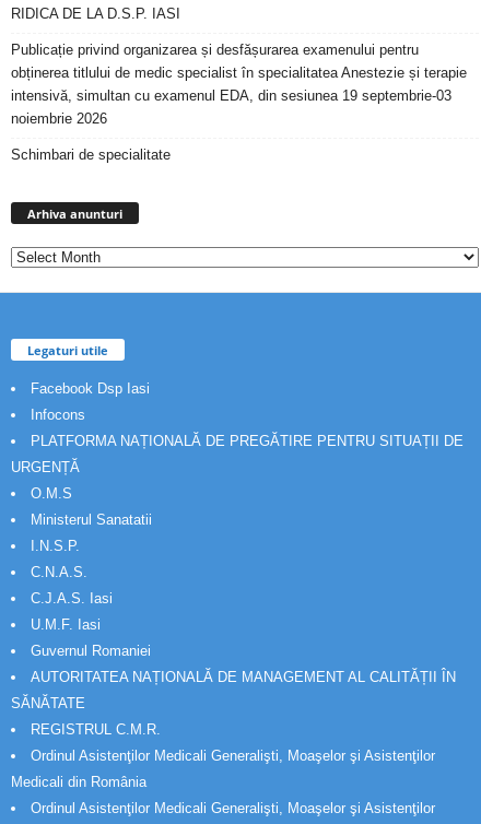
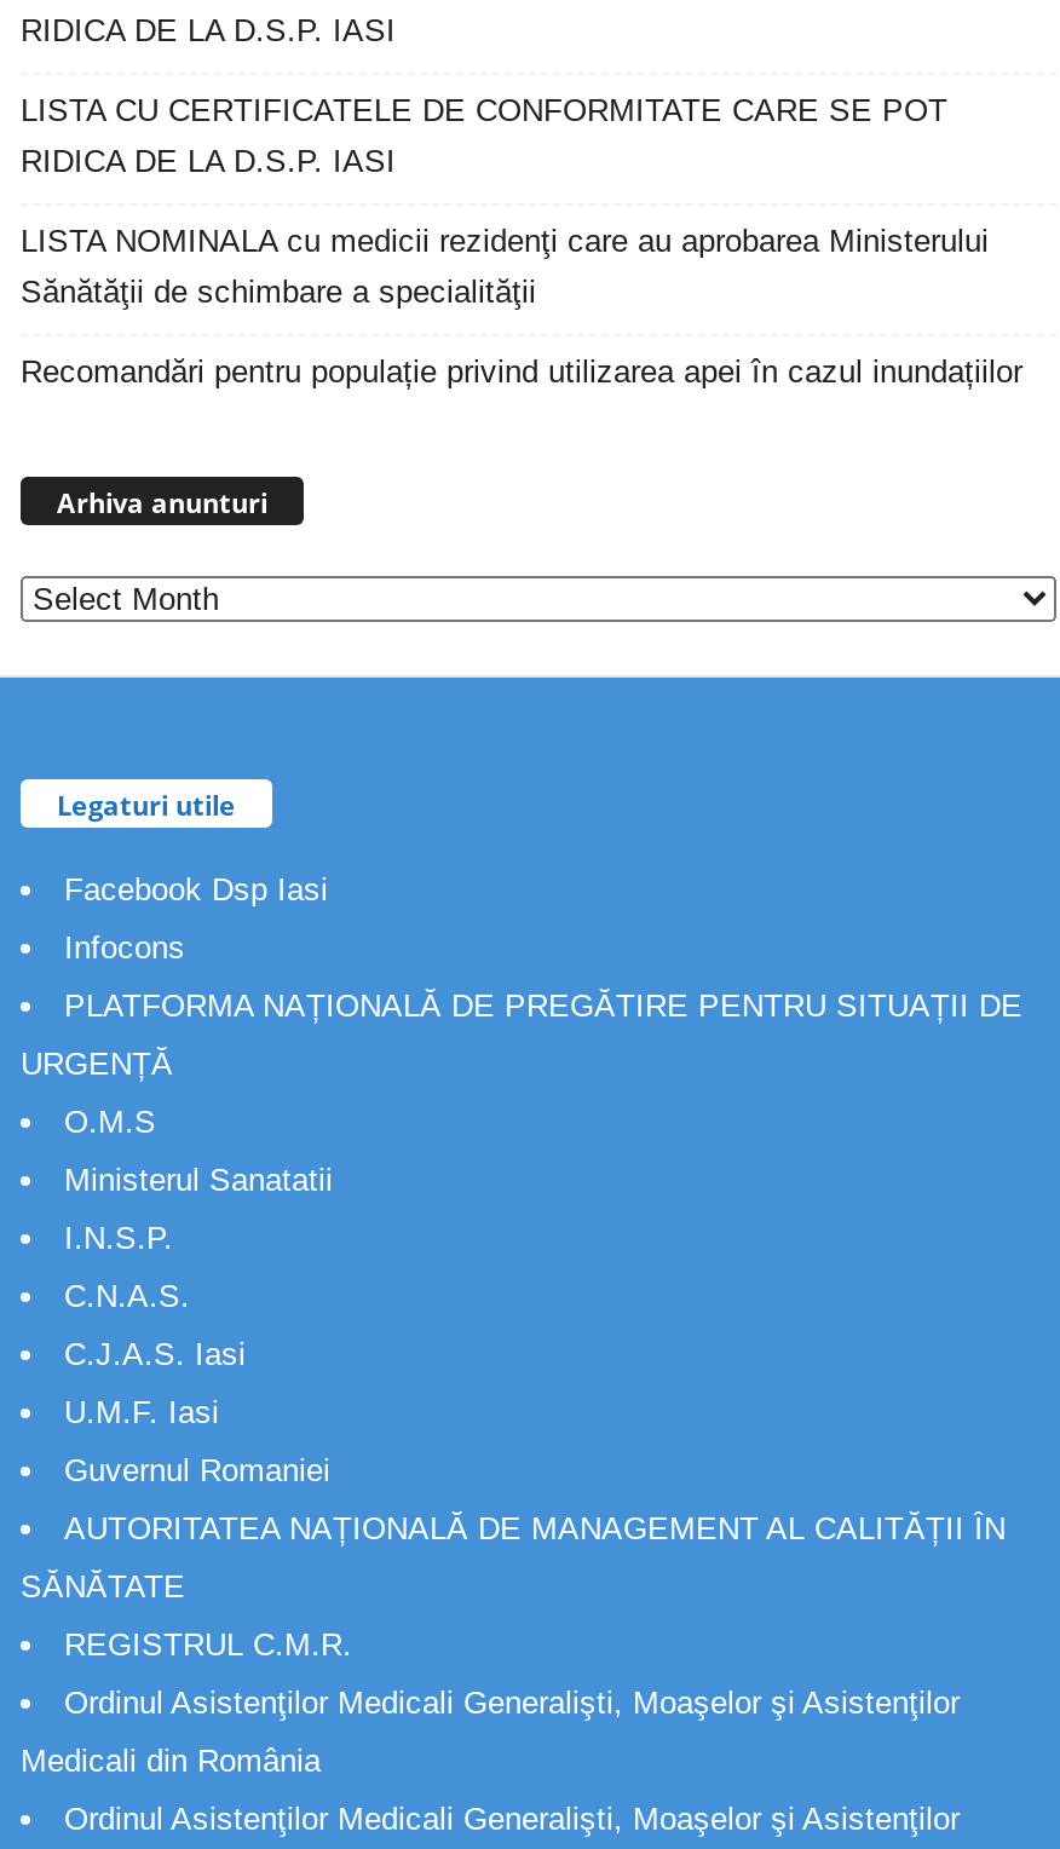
- Publicație privind organizarea și desfășurarea examenului pentru
- obținerea titlului de medic specialist în specialitatea Anestezie și terapie
- intensivă, simultan cu examenul EDA, din sesiunea 19 septembrie-03
- noiembrie 2026
- Schimbari de specialitate
+ LISTA CU CERTIFICATELE DE CONFORMITATE CARE SE POT
+ RIDICA DE LA D.S.P. IASI
+ LISTA NOMINALA cu medicii rezidenţi care au aprobarea Ministerului
+ Sănătăţii de schimbare a specialităţii
+ Recomandări pentru populație privind utilizarea apei în cazul inundațiilor
